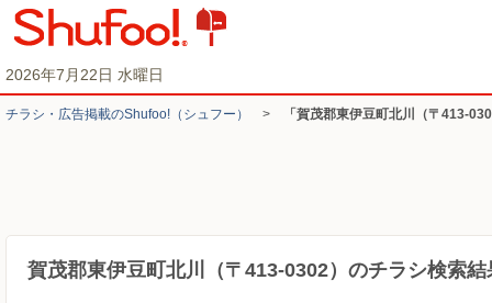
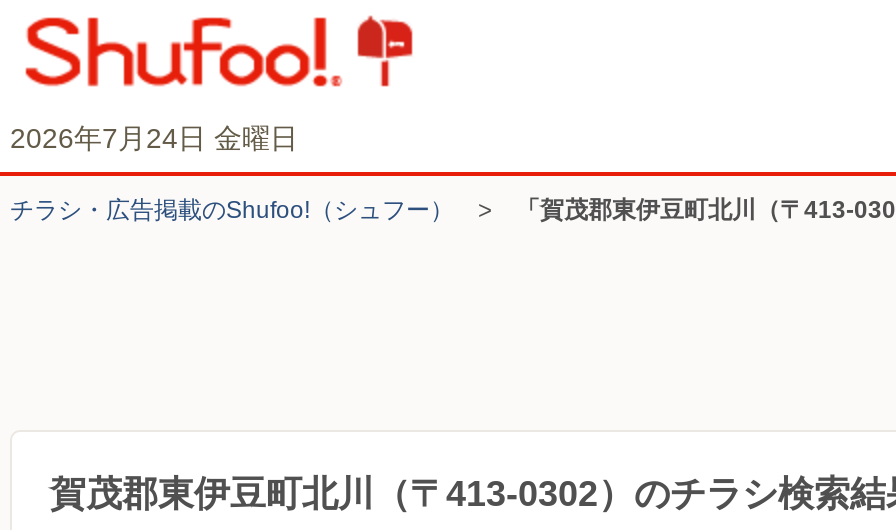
- 2026年7月22日 水曜日
+ 2026年7月24日 金曜日
